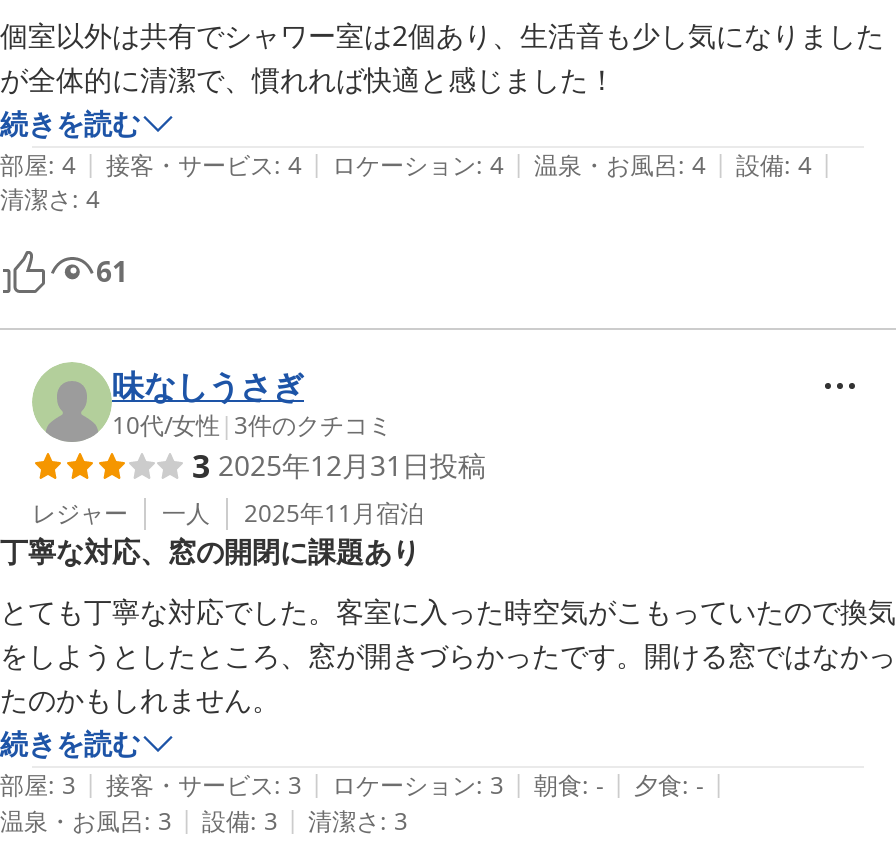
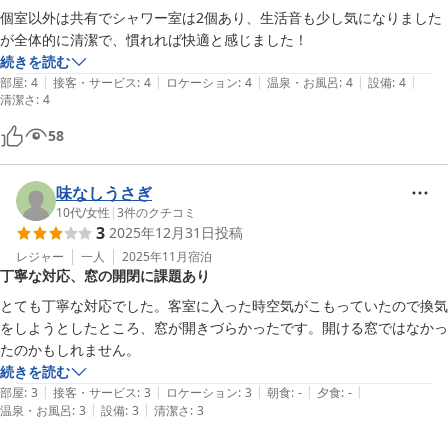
- 61
+ 58
